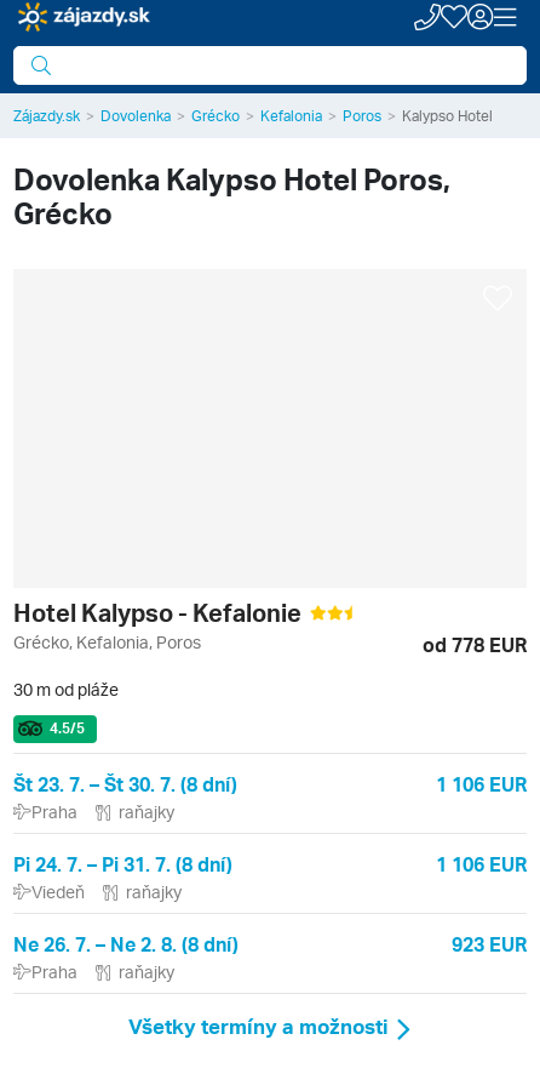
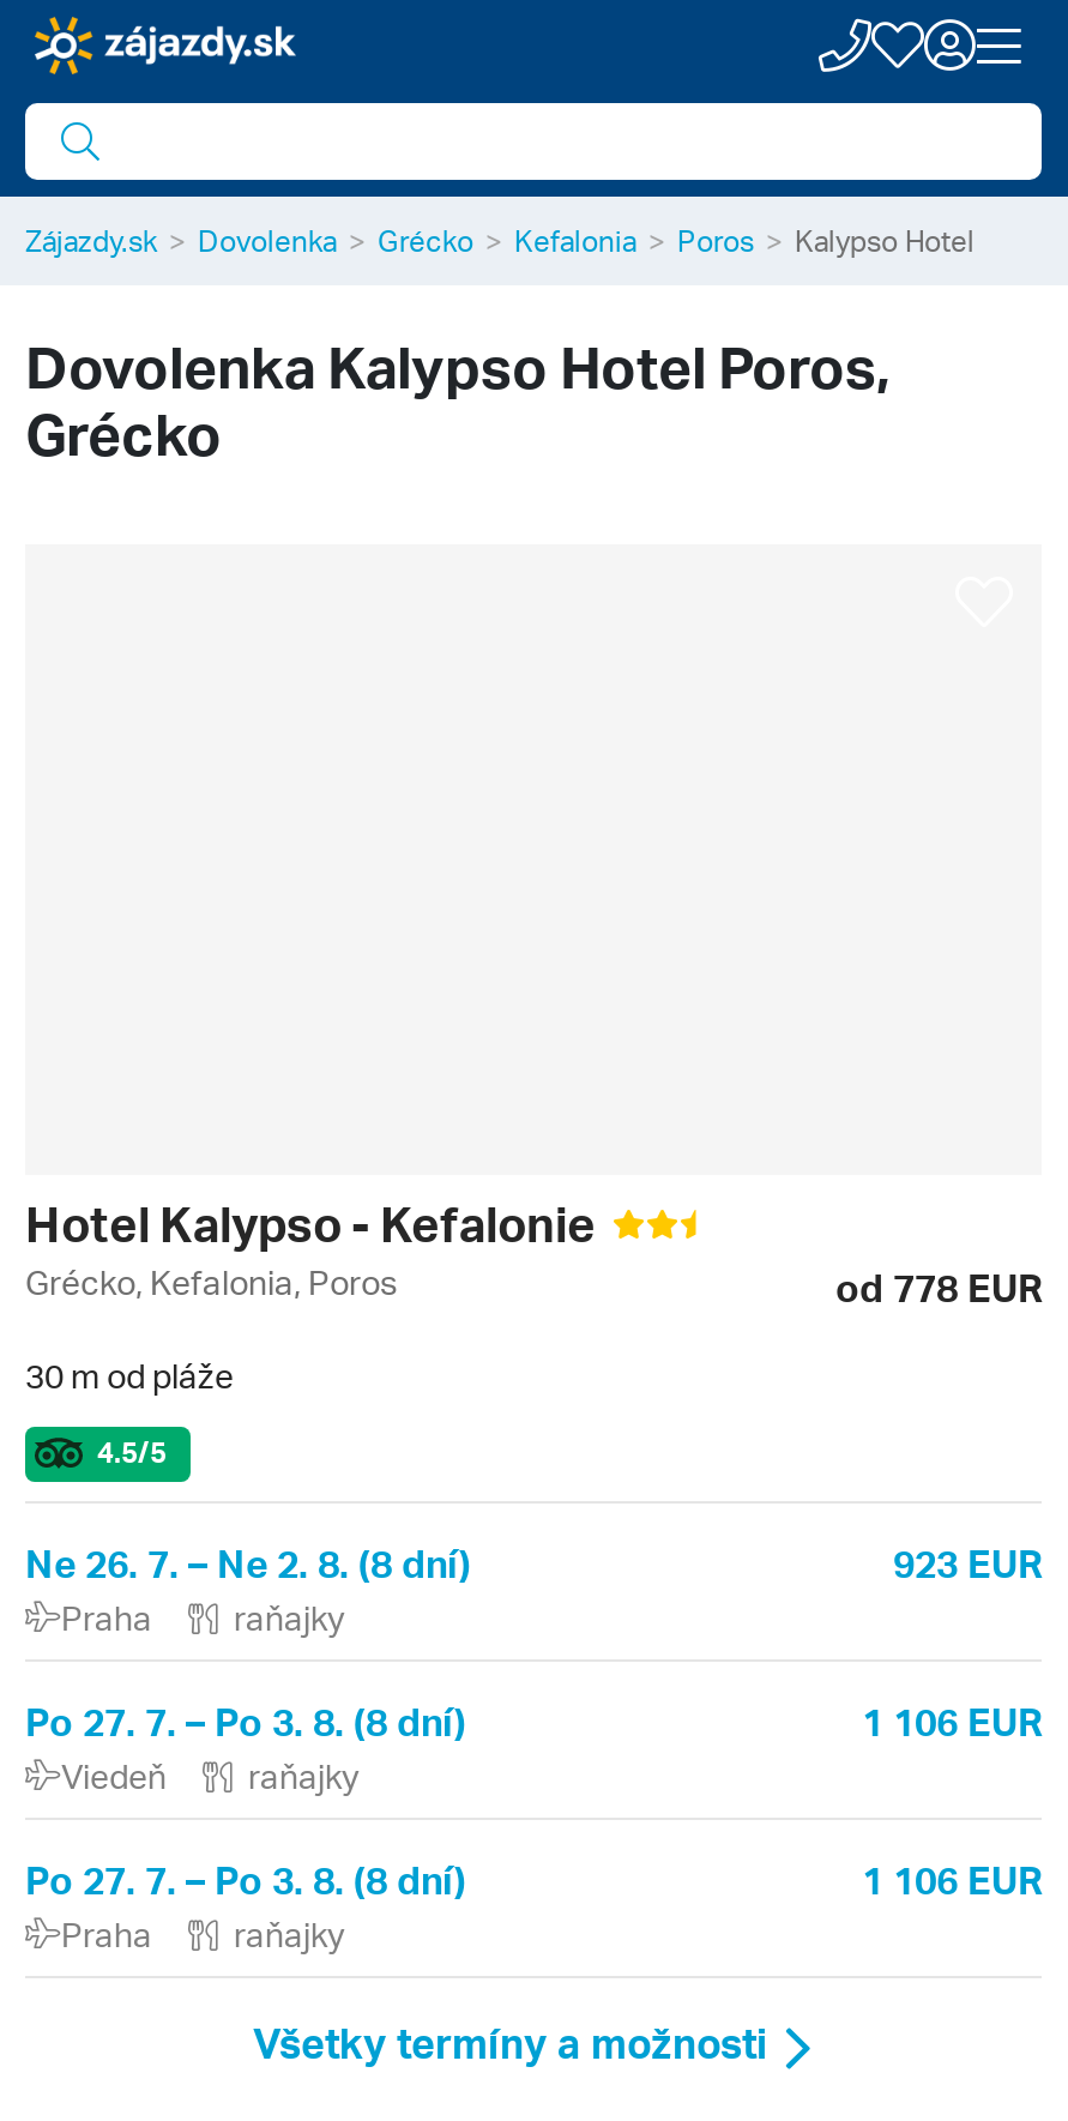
- Št 23. 7. – Št 30. 7. (8 dní)
+ Ne 26. 7. – Ne 2. 8. (8 dní)

- 1 106 EUR
+ 923 EUR

- Pi 24. 7. – Pi 31. 7. (8 dní)
+ Po 27. 7. – Po 3. 8. (8 dní)

- Ne 26. 7. – Ne 2. 8. (8 dní)
+ Po 27. 7. – Po 3. 8. (8 dní)

- 923 EUR
+ 1 106 EUR
